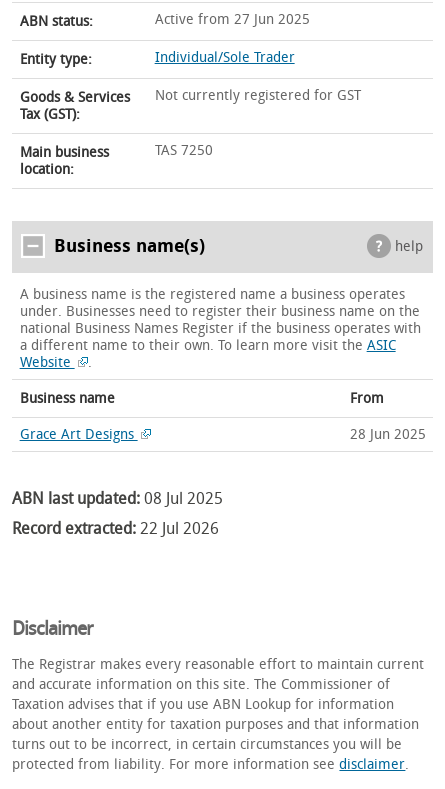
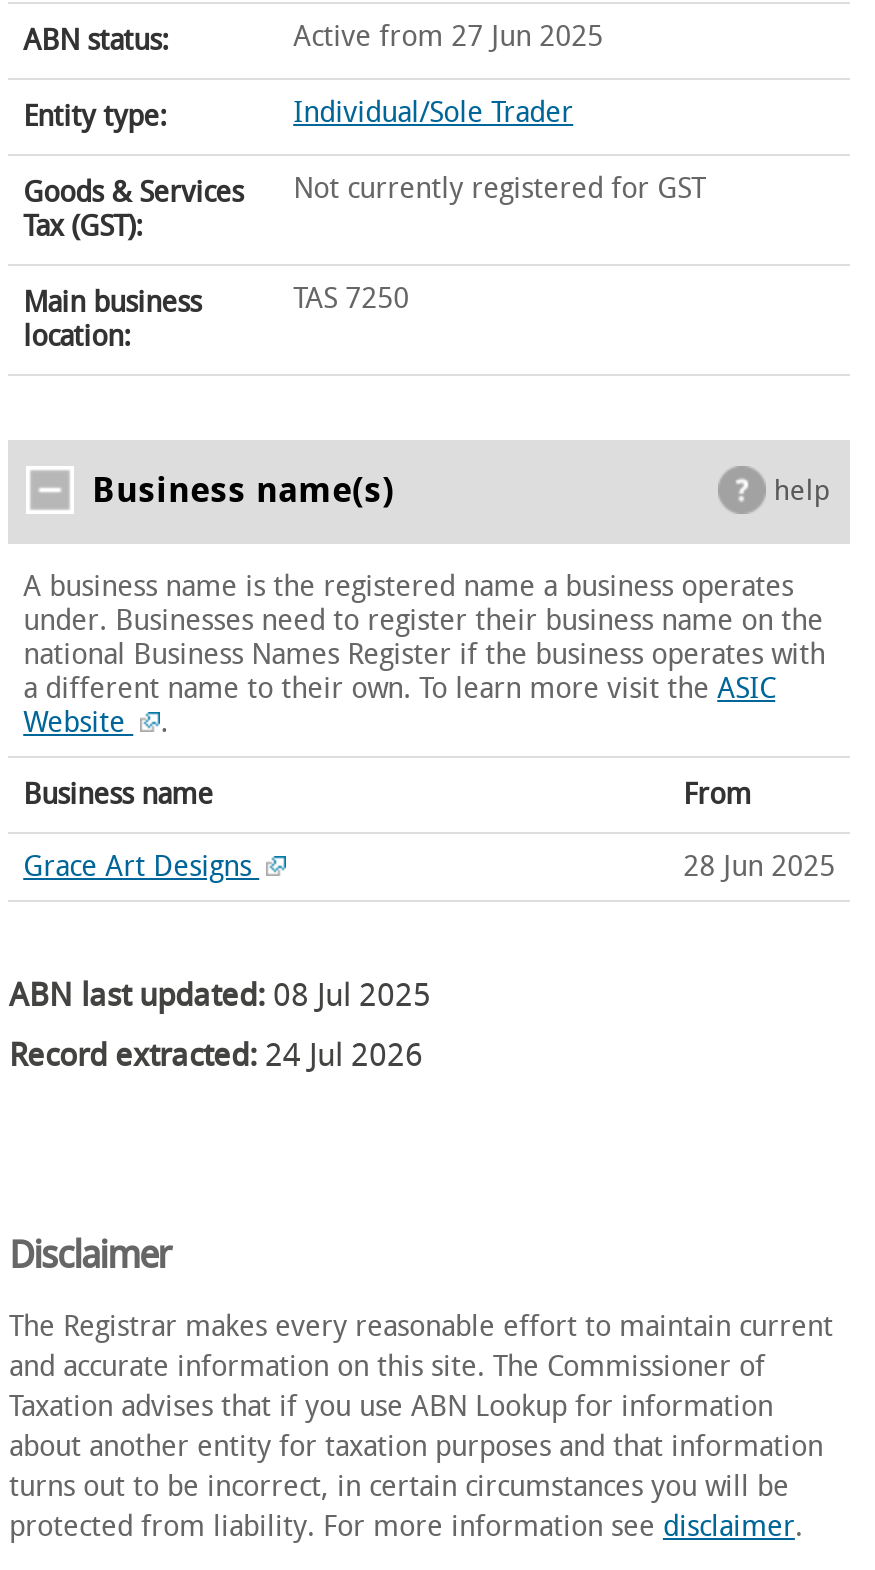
- Record extracted: 22 Jul 2026
+ Record extracted: 24 Jul 2026
